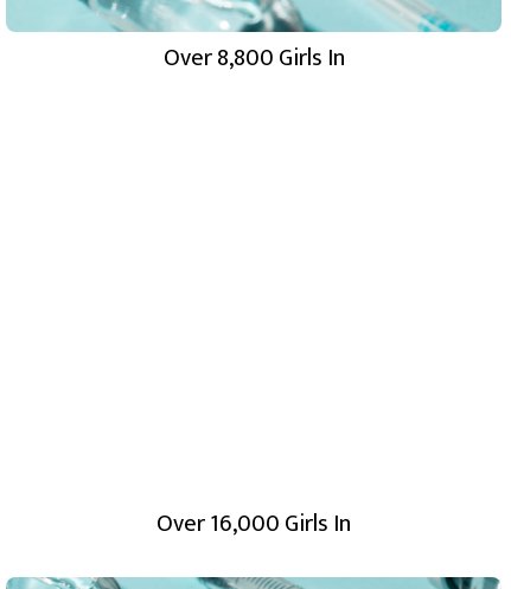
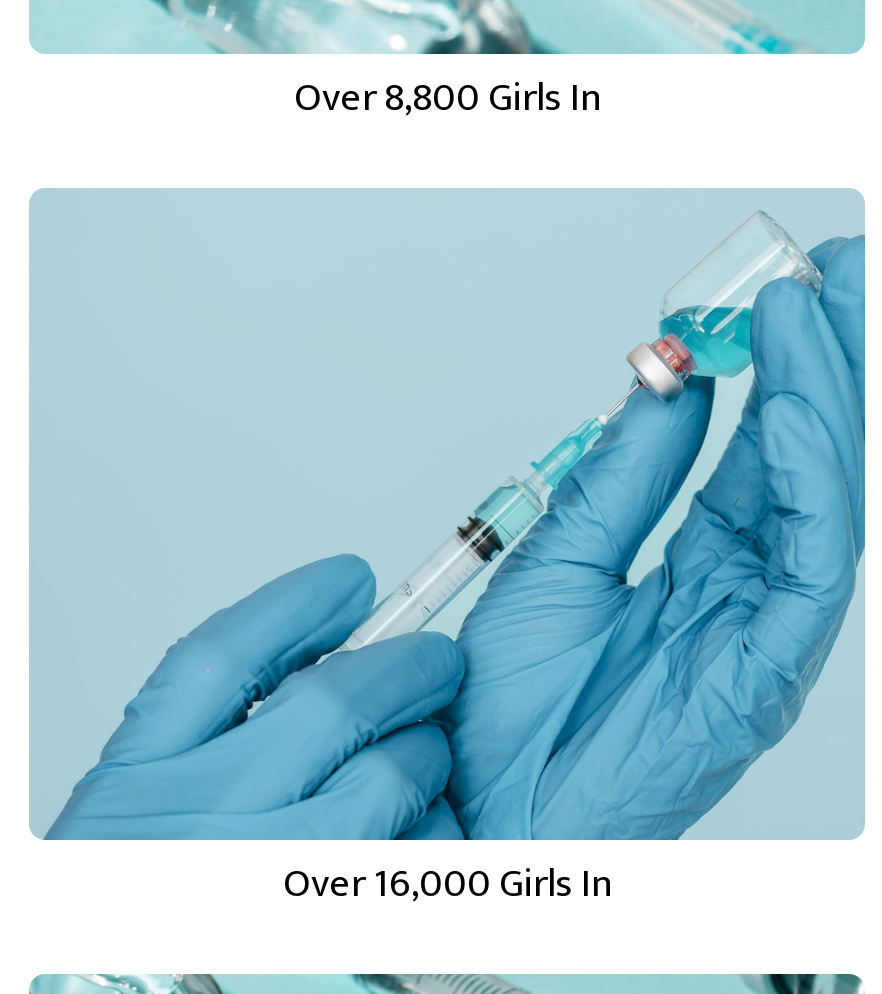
+ [image]
